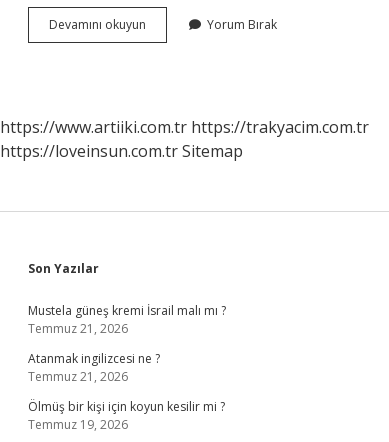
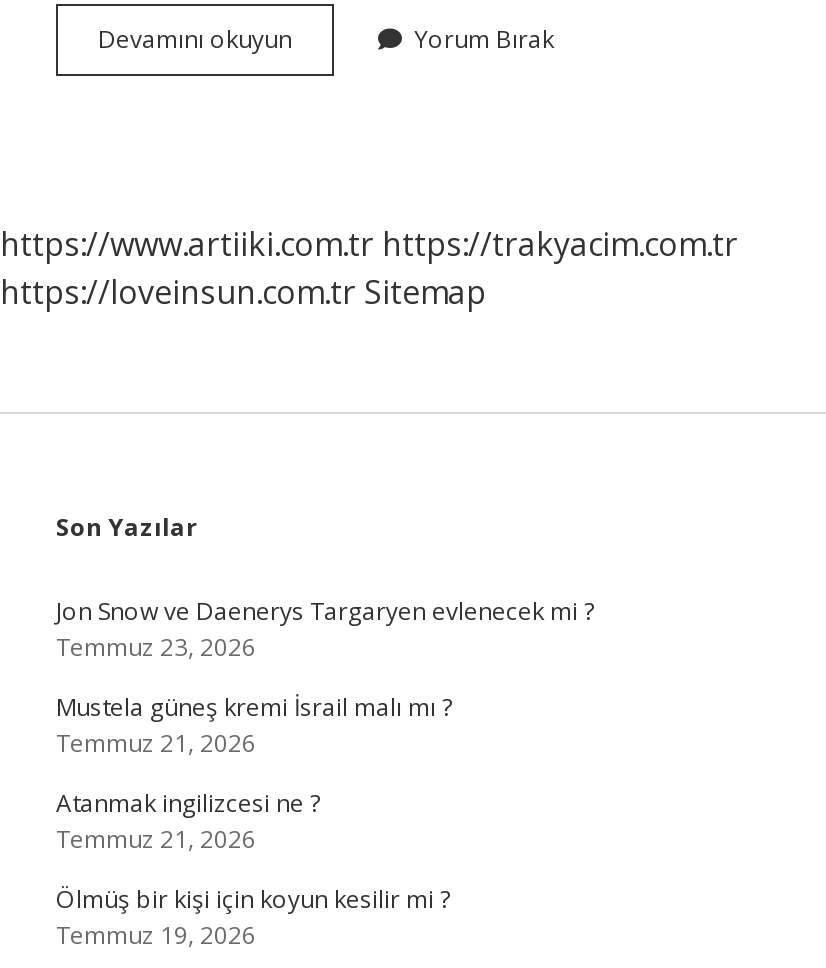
+ Jon Snow ve Daenerys Targaryen evlenecek mi ?
+ Temmuz 23, 2026
